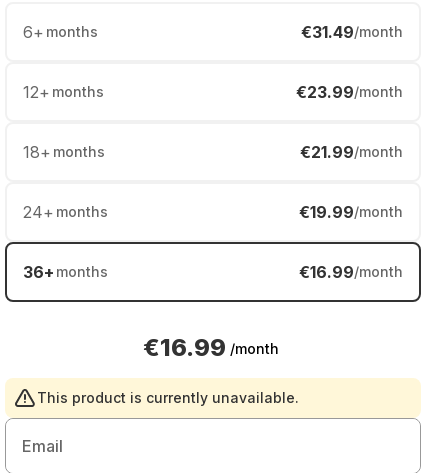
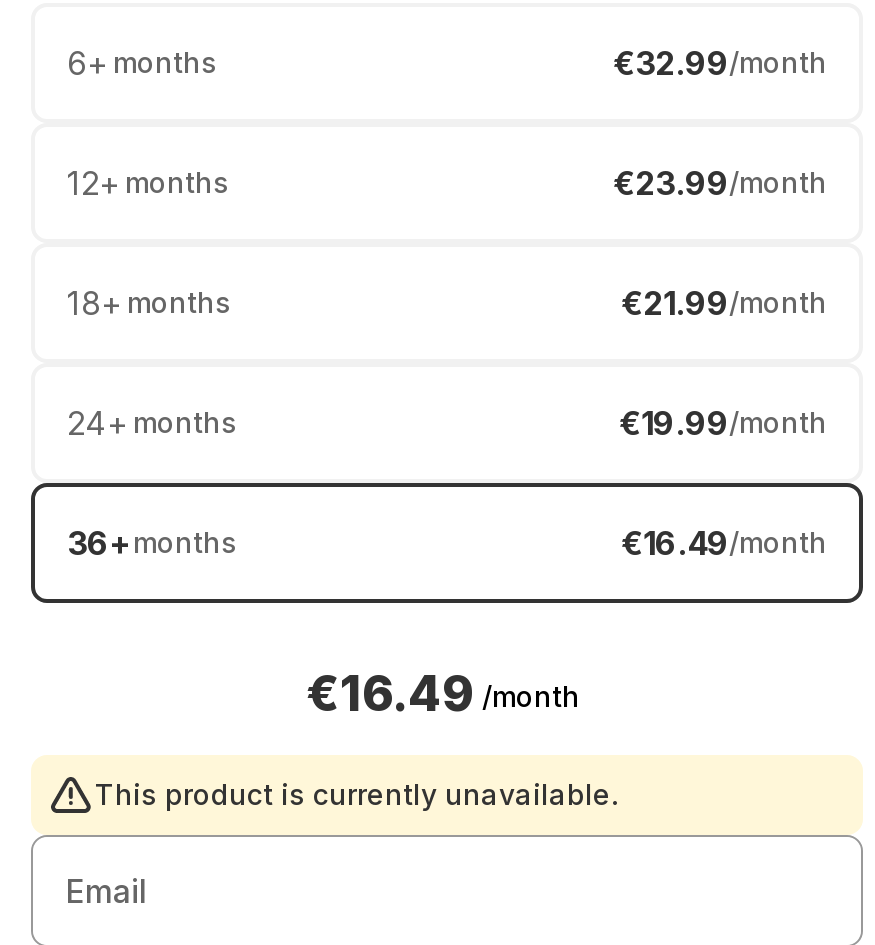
- €31.49/month
+ €32.99/month

- €16.99/month
+ €16.49/month

- €16.99 /month
+ €16.49 /month
